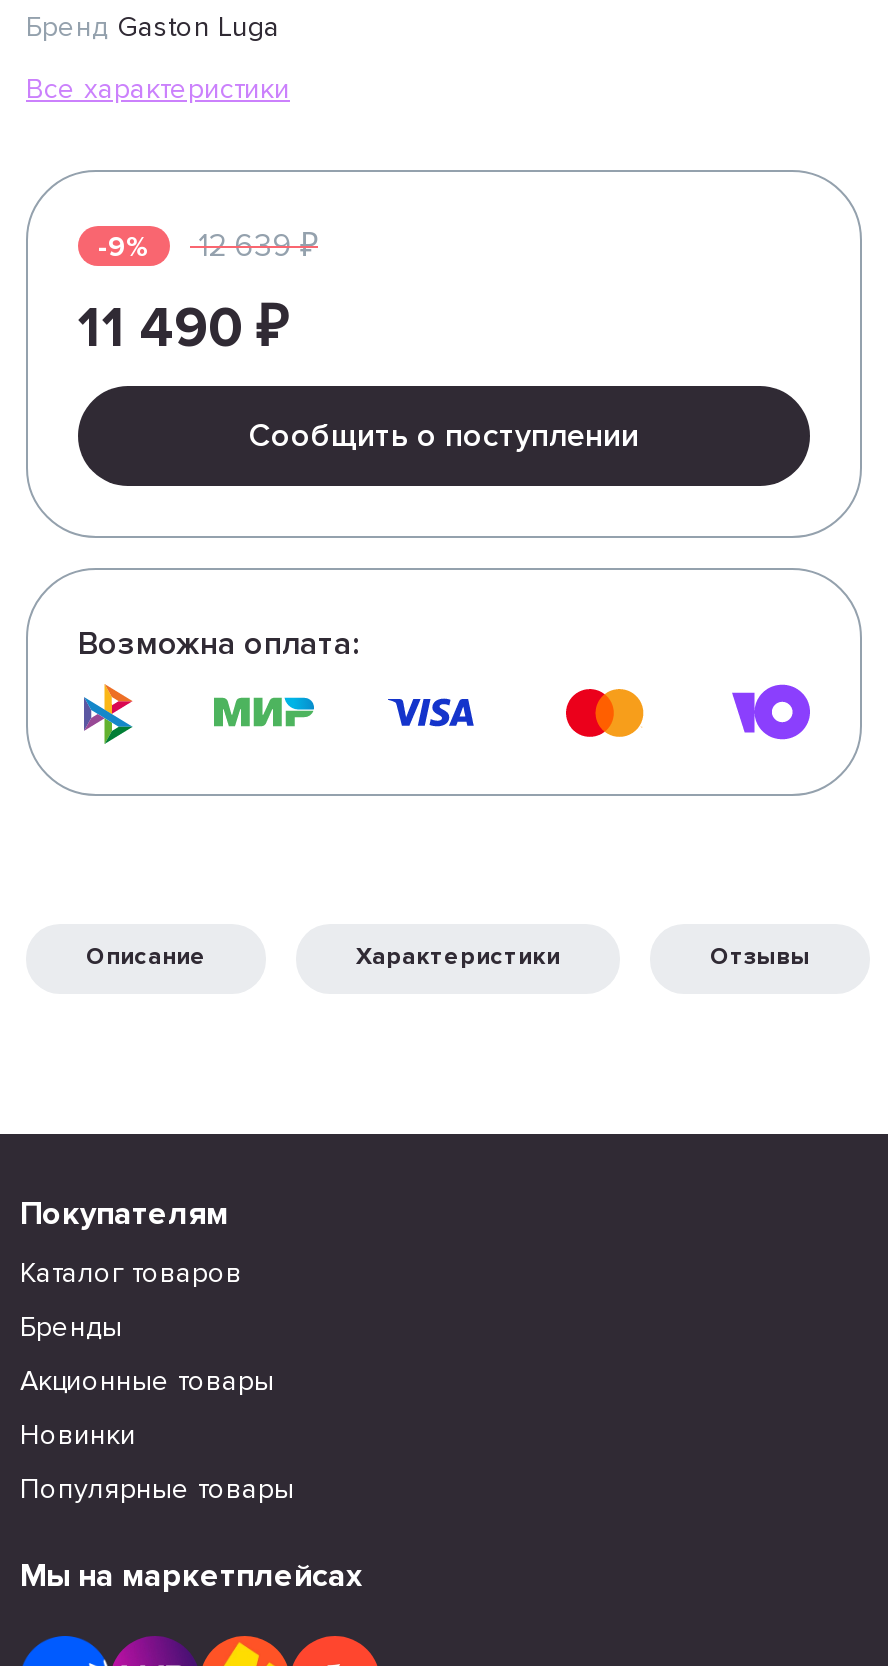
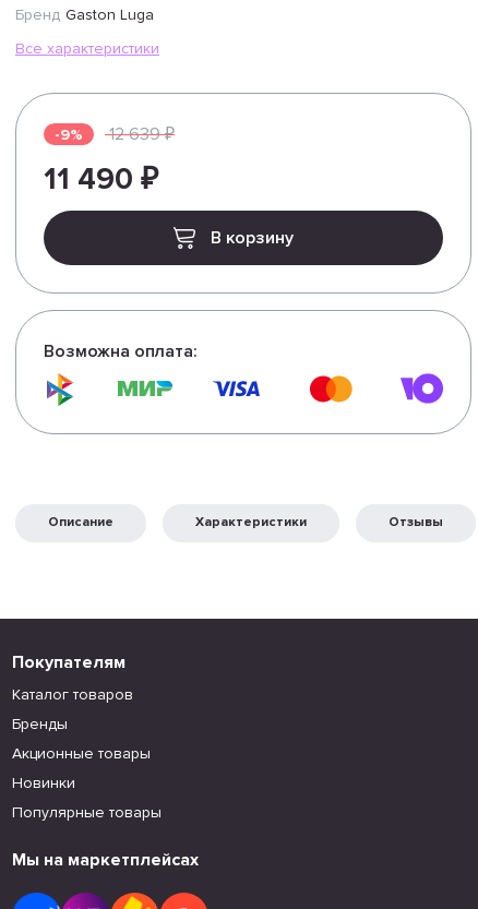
- Сообщить о поступлении
+ В корзину
